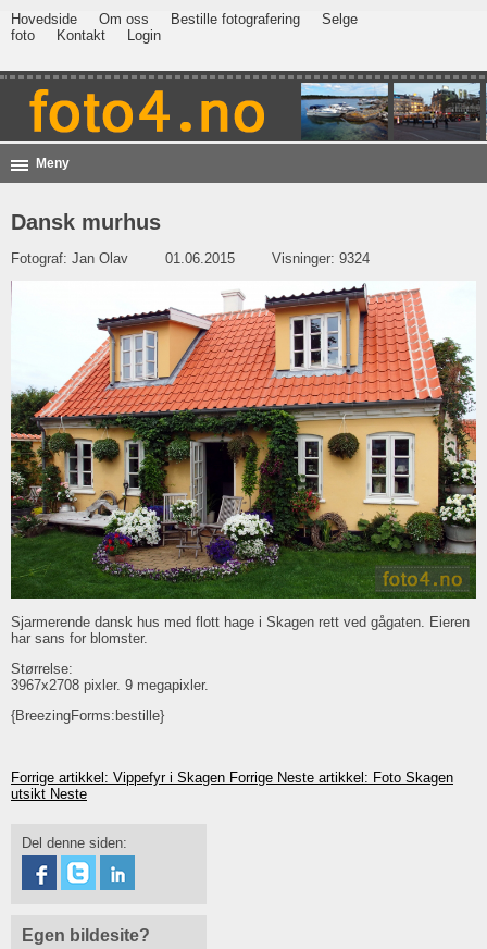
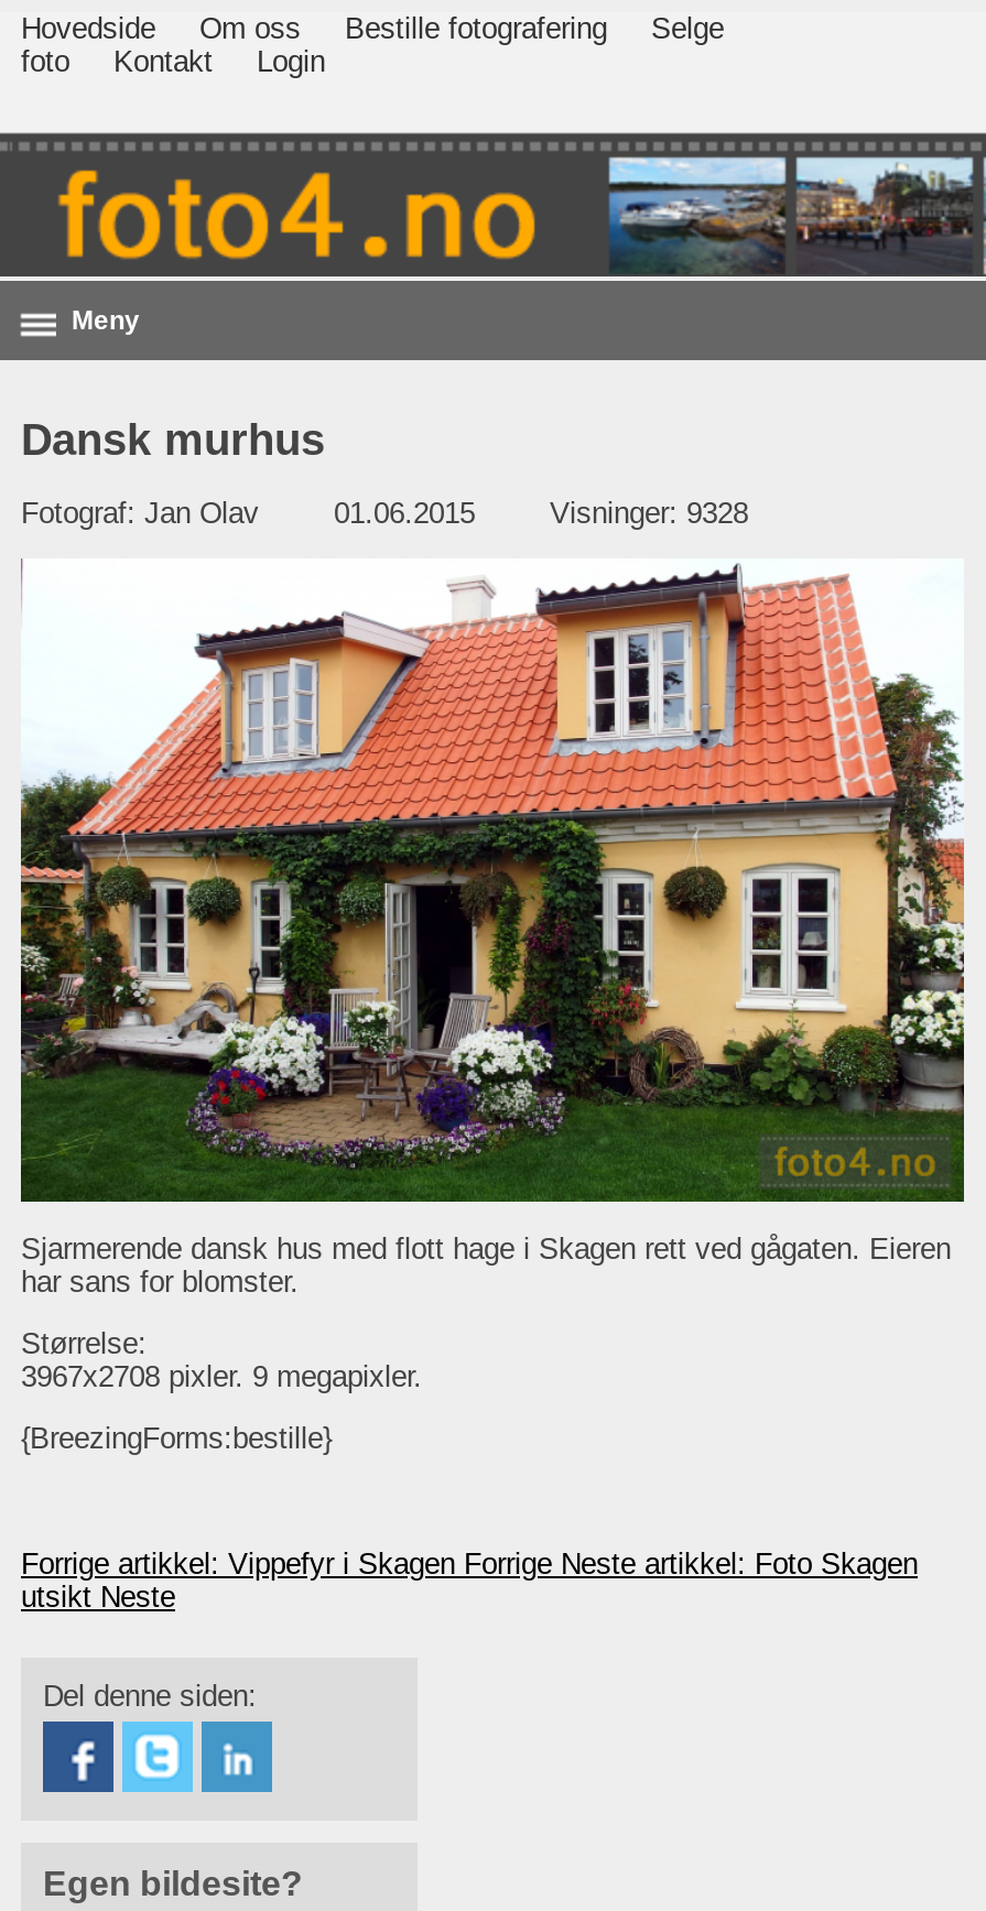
- 01.06.2015 Visninger: 9324
+ 01.06.2015 Visninger: 9328
